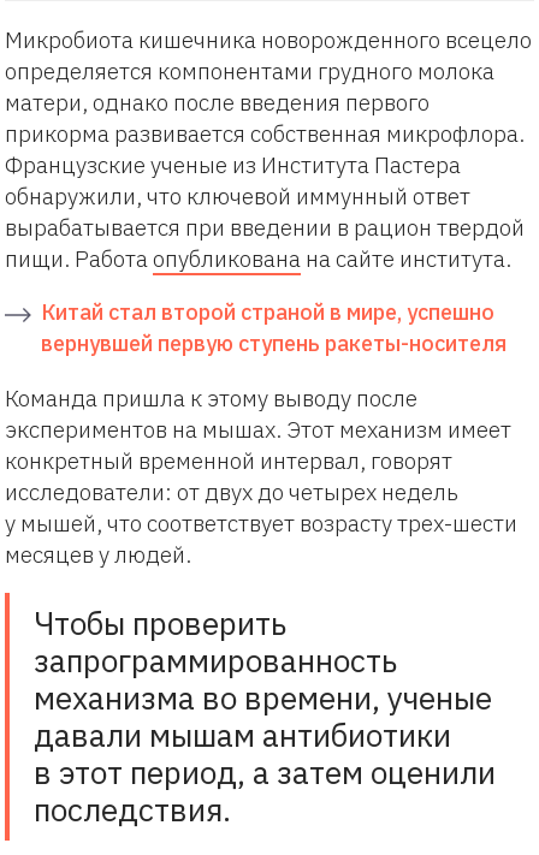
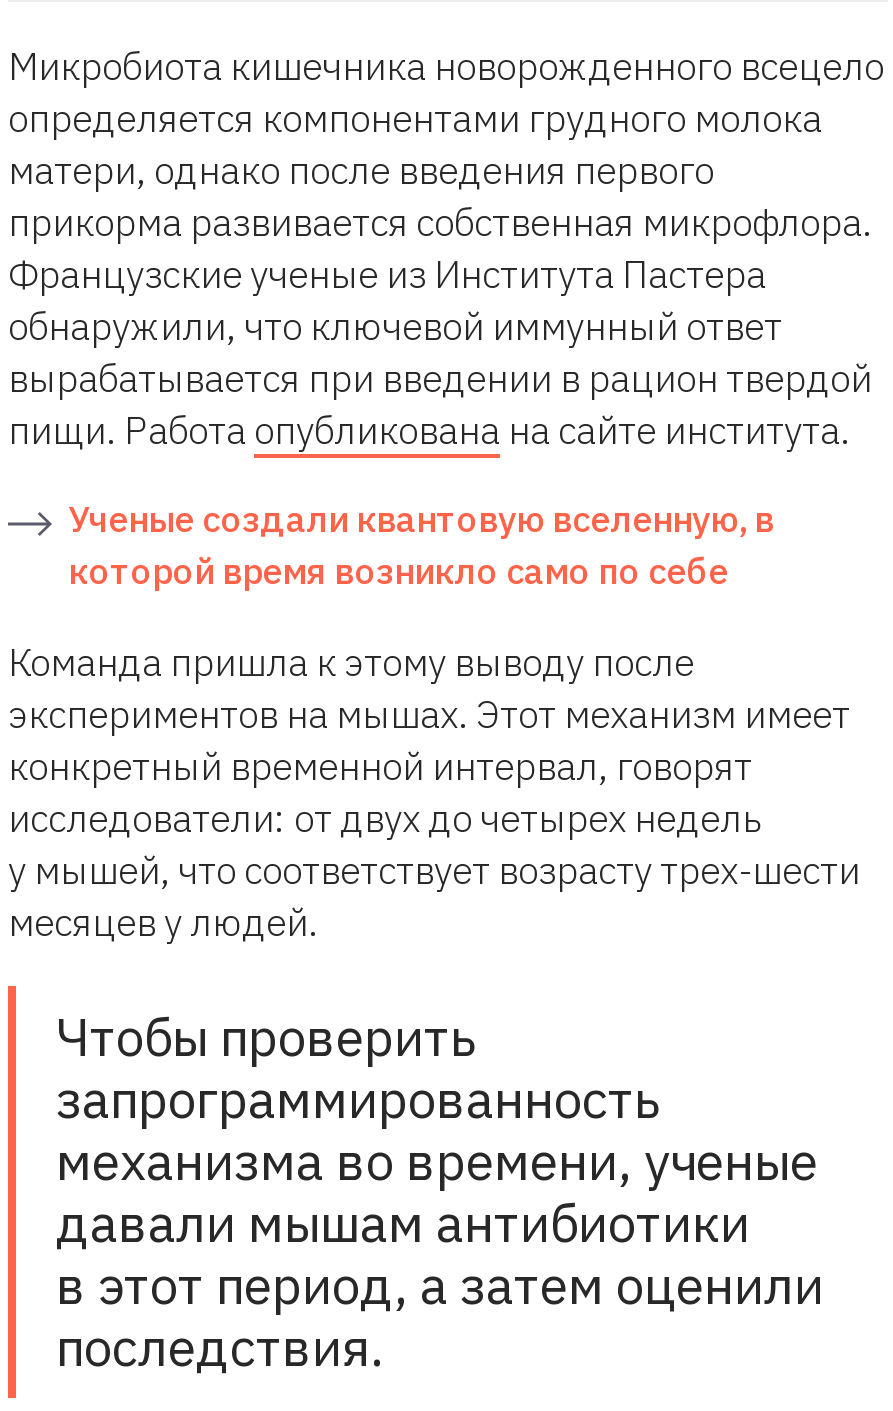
- Китай стал второй страной в мире, успешно
- вернувшей первую ступень ракеты-носителя
+ Ученые создали квантовую вселенную, в
+ которой время возникло само по себе
